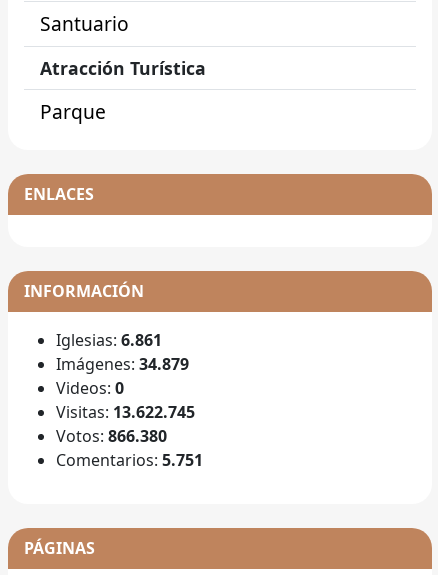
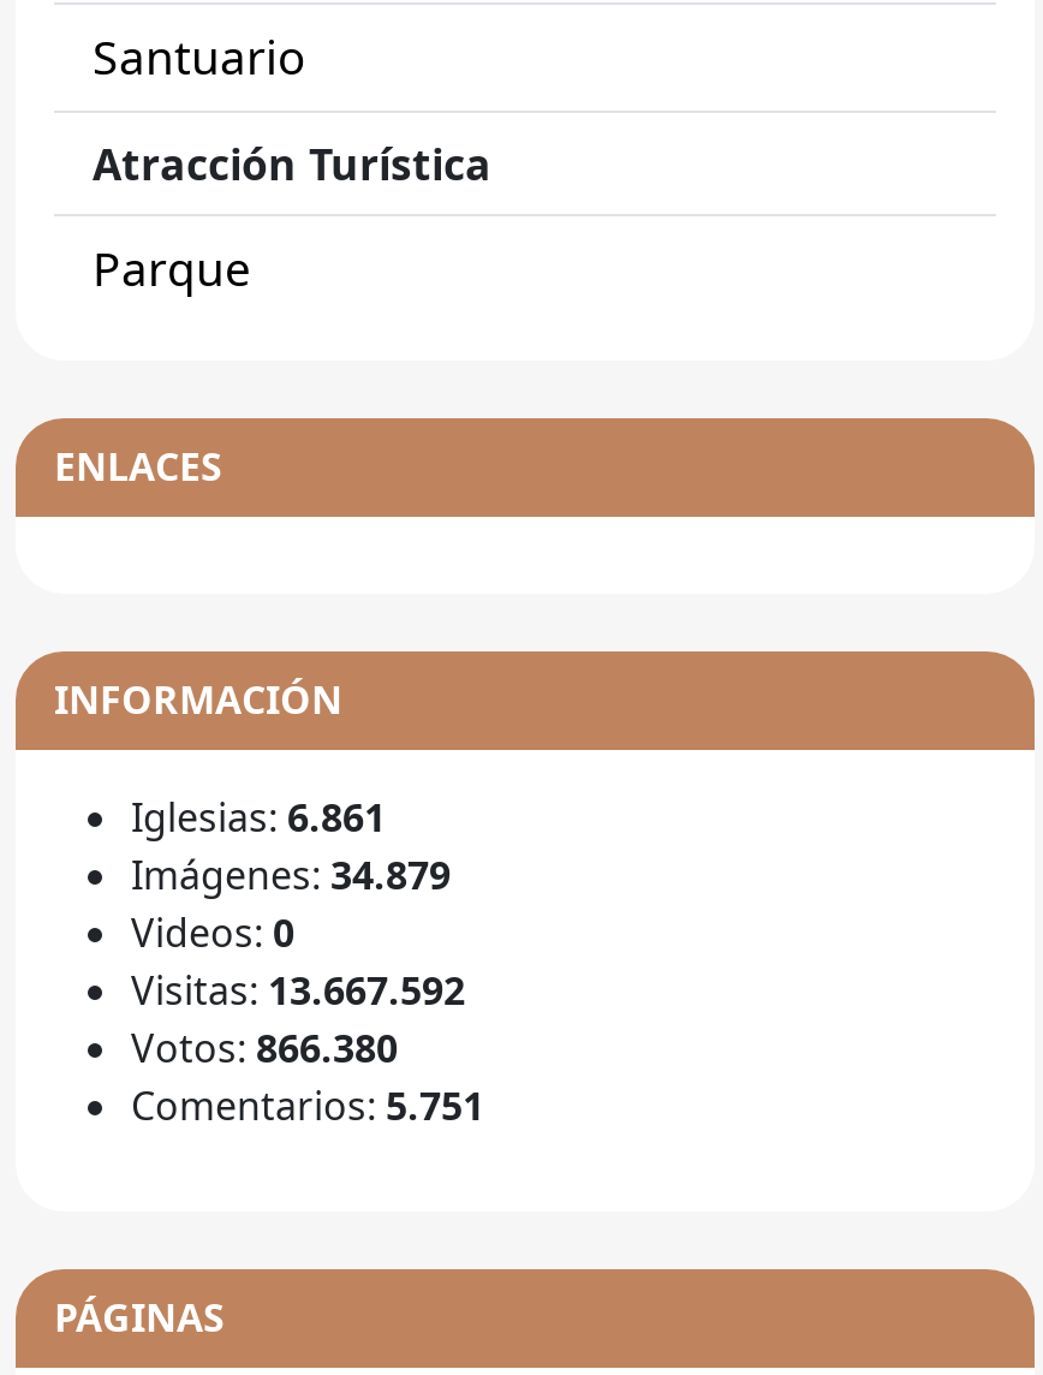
- Visitas: 13.622.745
+ Visitas: 13.667.592
